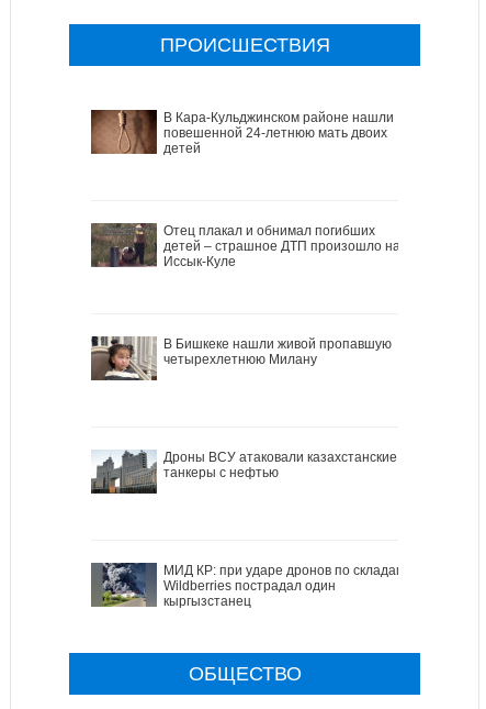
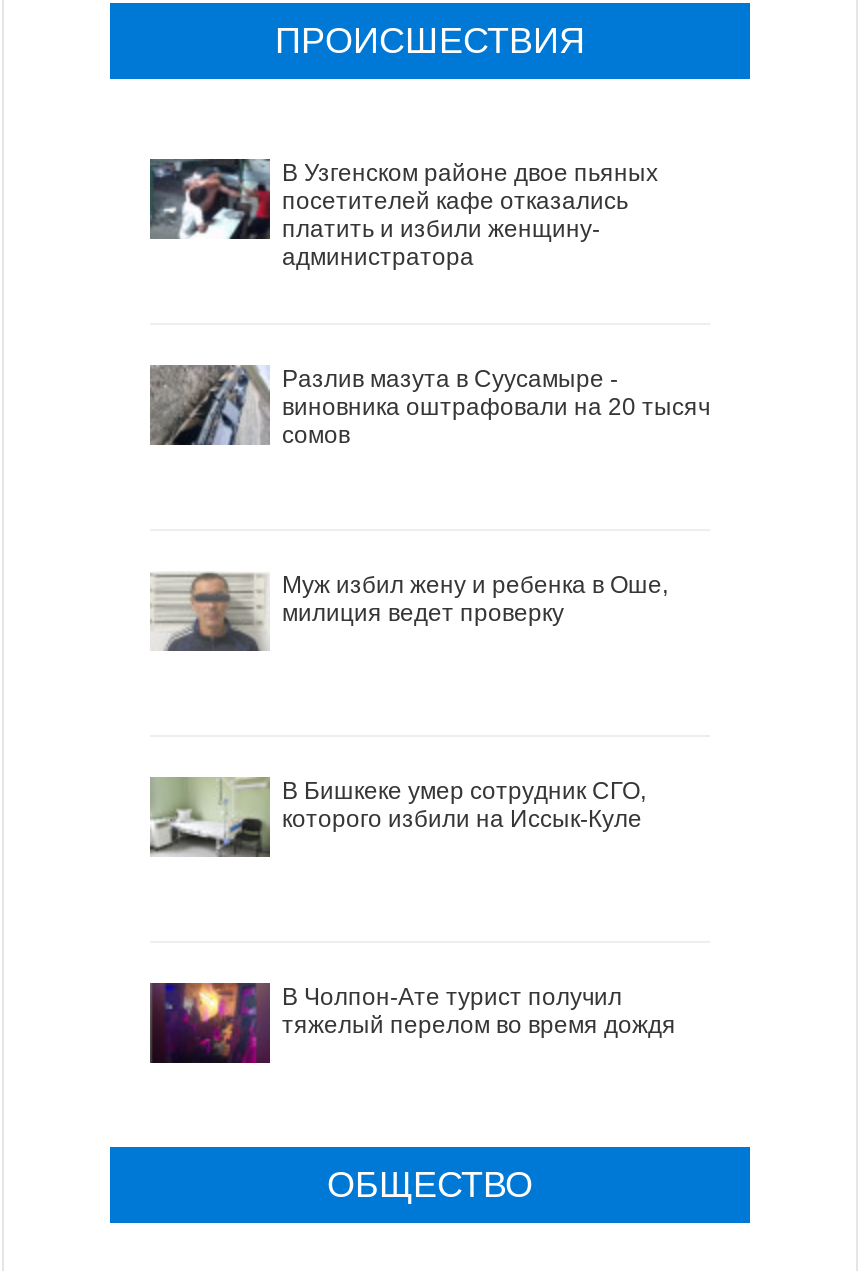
- [image]
- В Кара-Кульджинском районе нашли
- повешенной 24-летнюю мать двоих
- детей
+ [image]
+ В Узгенском районе двое пьяных
+ посетителей кафе отказались
+ платить и избили женщину-
+ администратора

- [image]
- Отец плакал и обнимал погибших
- детей – страшное ДТП произошло на
- Иссык-Куле
+ [image]
+ Разлив мазута в Суусамыре -
+ виновника оштрафовали на 20 тысяч
+ сомов

- [image]
- В Бишкеке нашли живой пропавшую
- четырехлетнюю Милану
+ [image]
+ Муж избил жену и ребенка в Оше,
+ милиция ведет проверку

- [image]
- Дроны ВСУ атаковали казахстанские
- танкеры с нефтью
+ [image]
+ В Бишкеке умер сотрудник СГО,
+ которого избили на Иссык-Куле

- [image]
- МИД КР: при ударе дронов по складам
- Wildberries пострадал один
- кыргызстанец
+ [image]
+ В Чолпон-Ате турист получил
+ тяжелый перелом во время дождя
